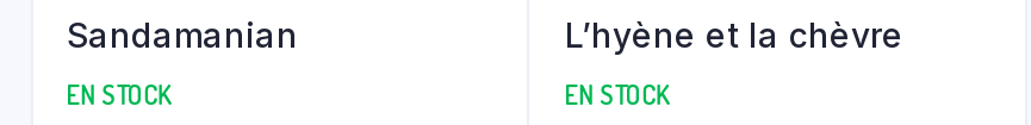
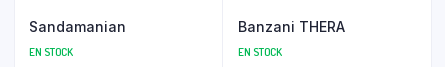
- L’hyène et la chèvre
+ Banzani THERA
